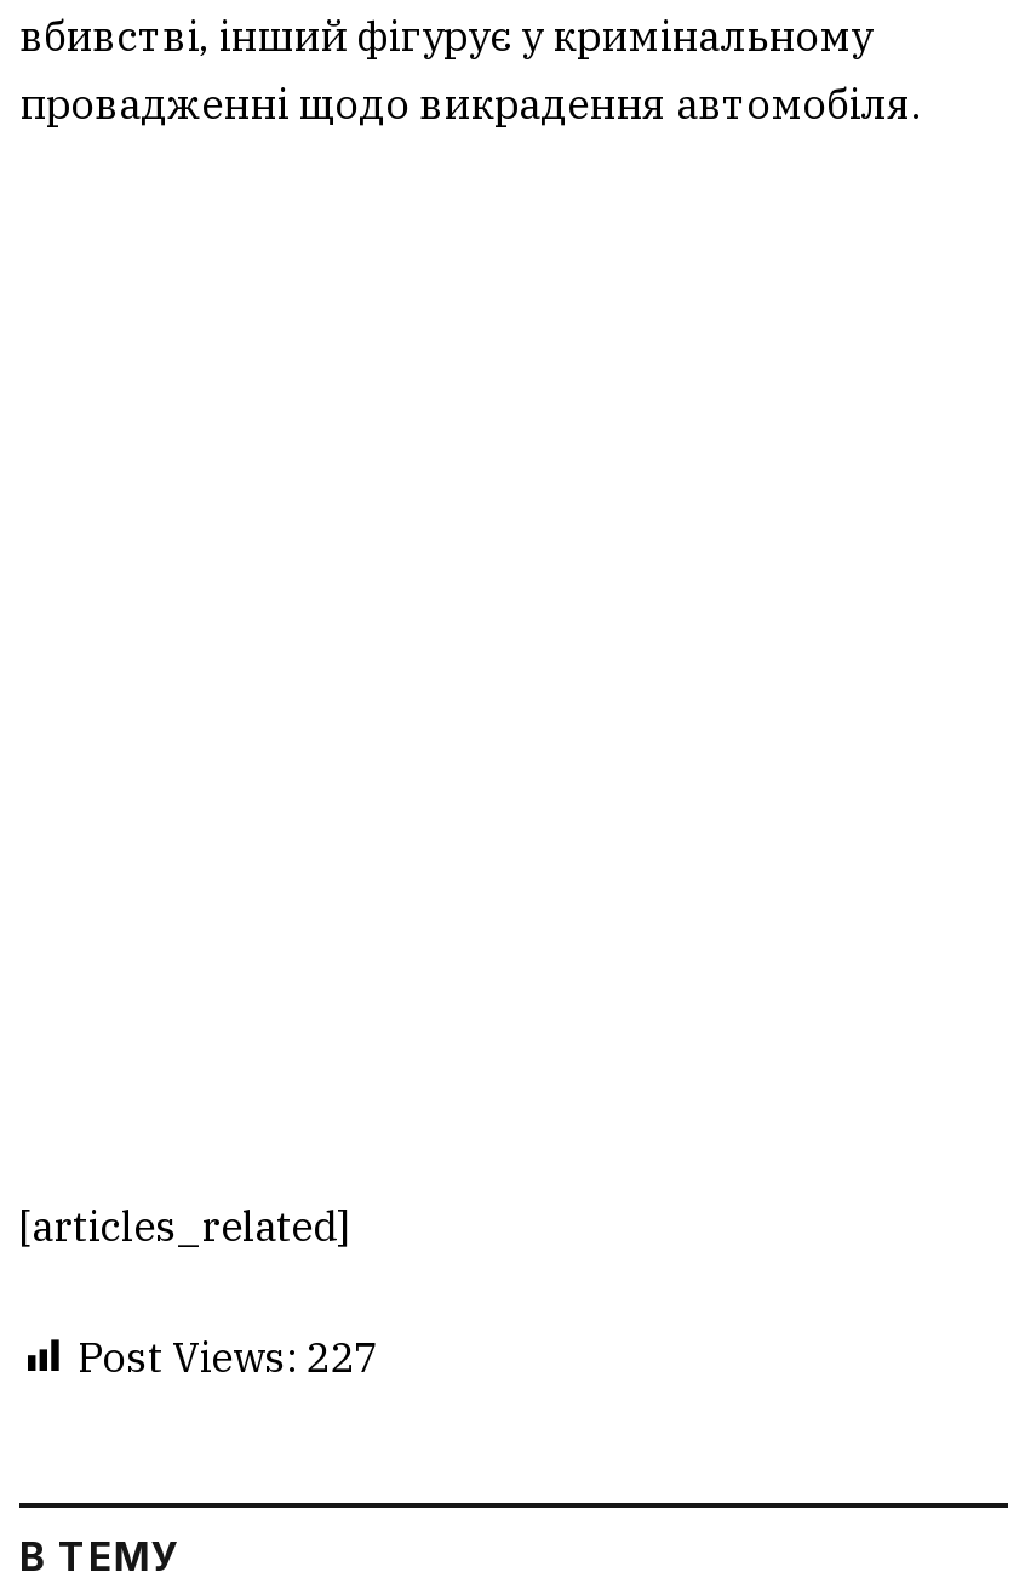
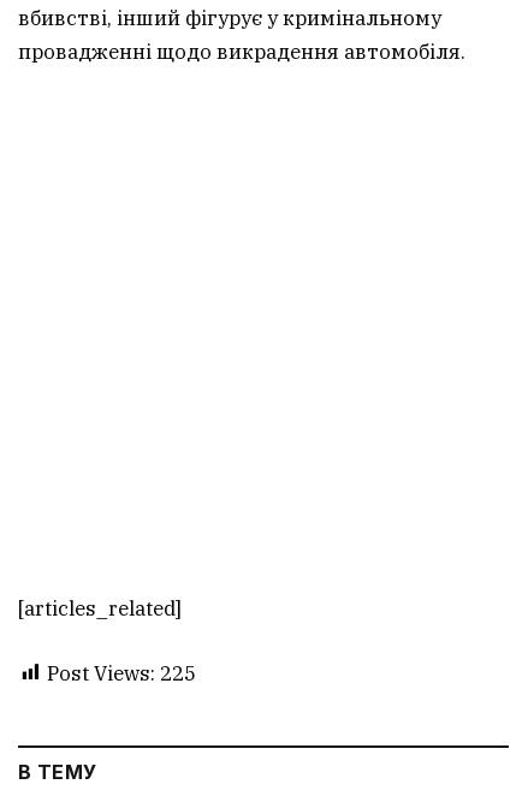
- Post Views: 227
+ Post Views: 225
